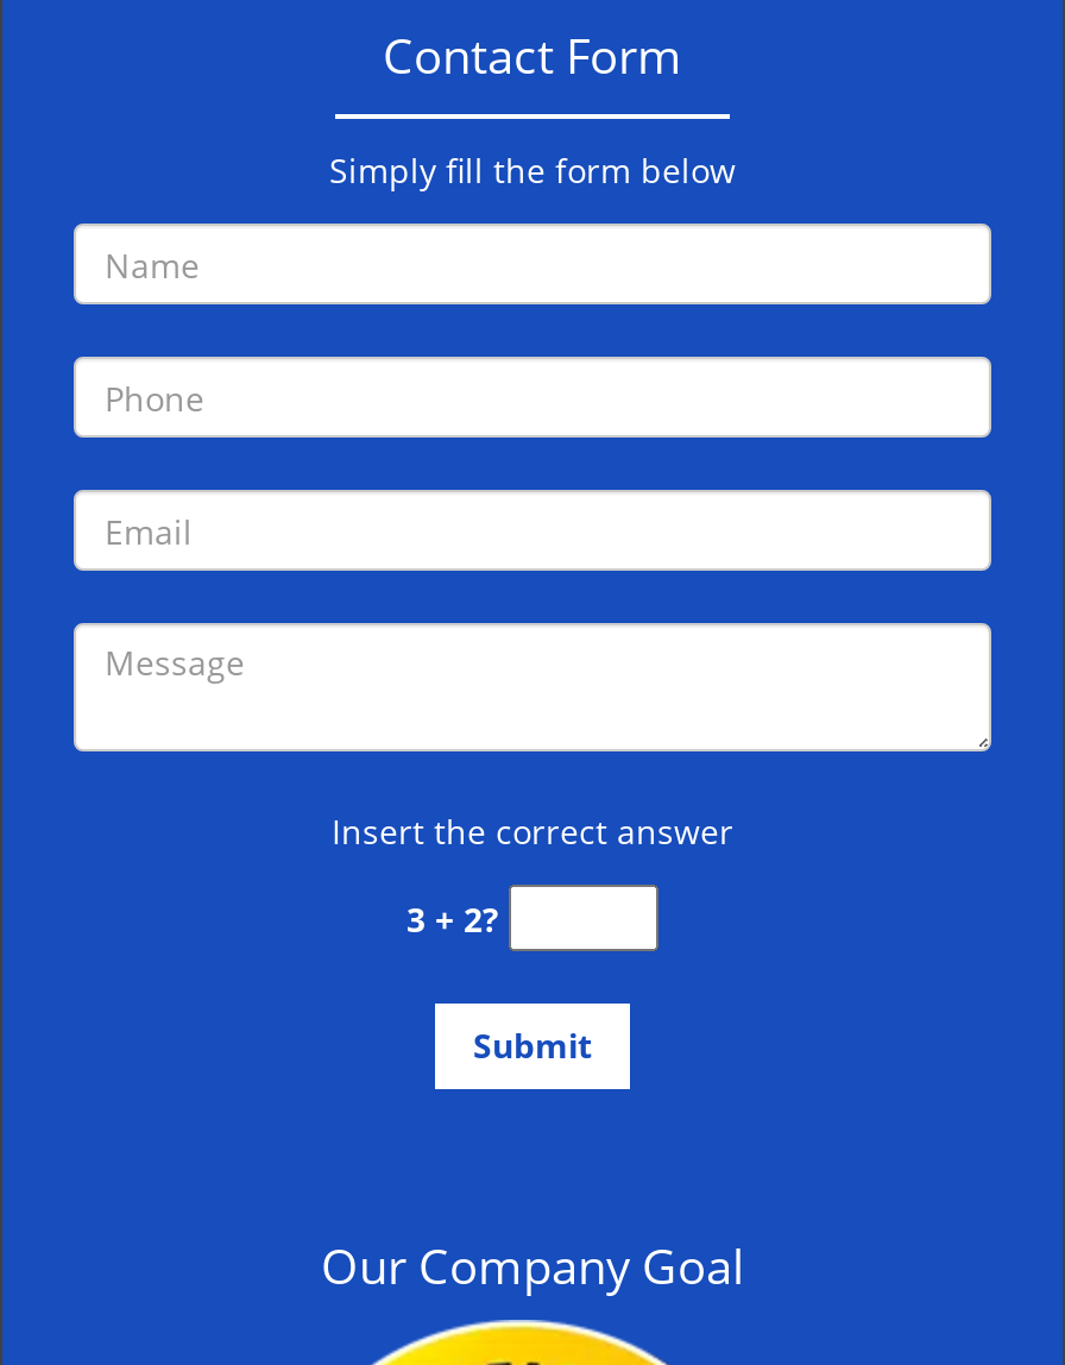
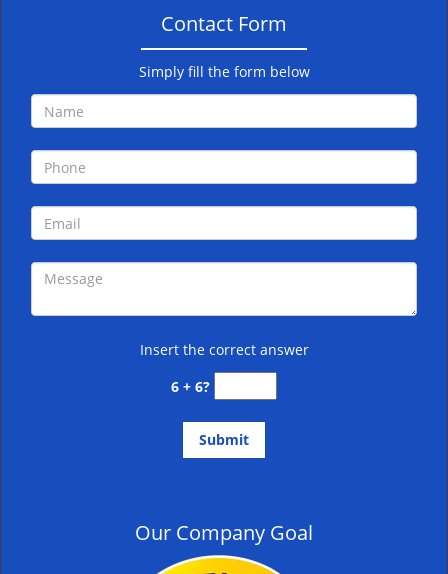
- 3 + 2?
+ 6 + 6?
